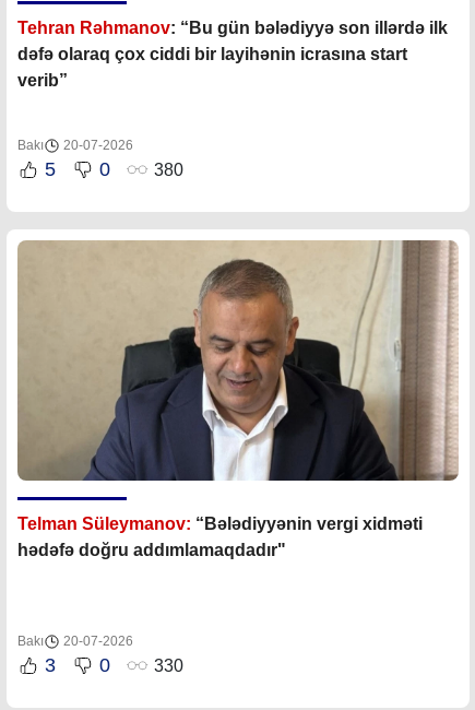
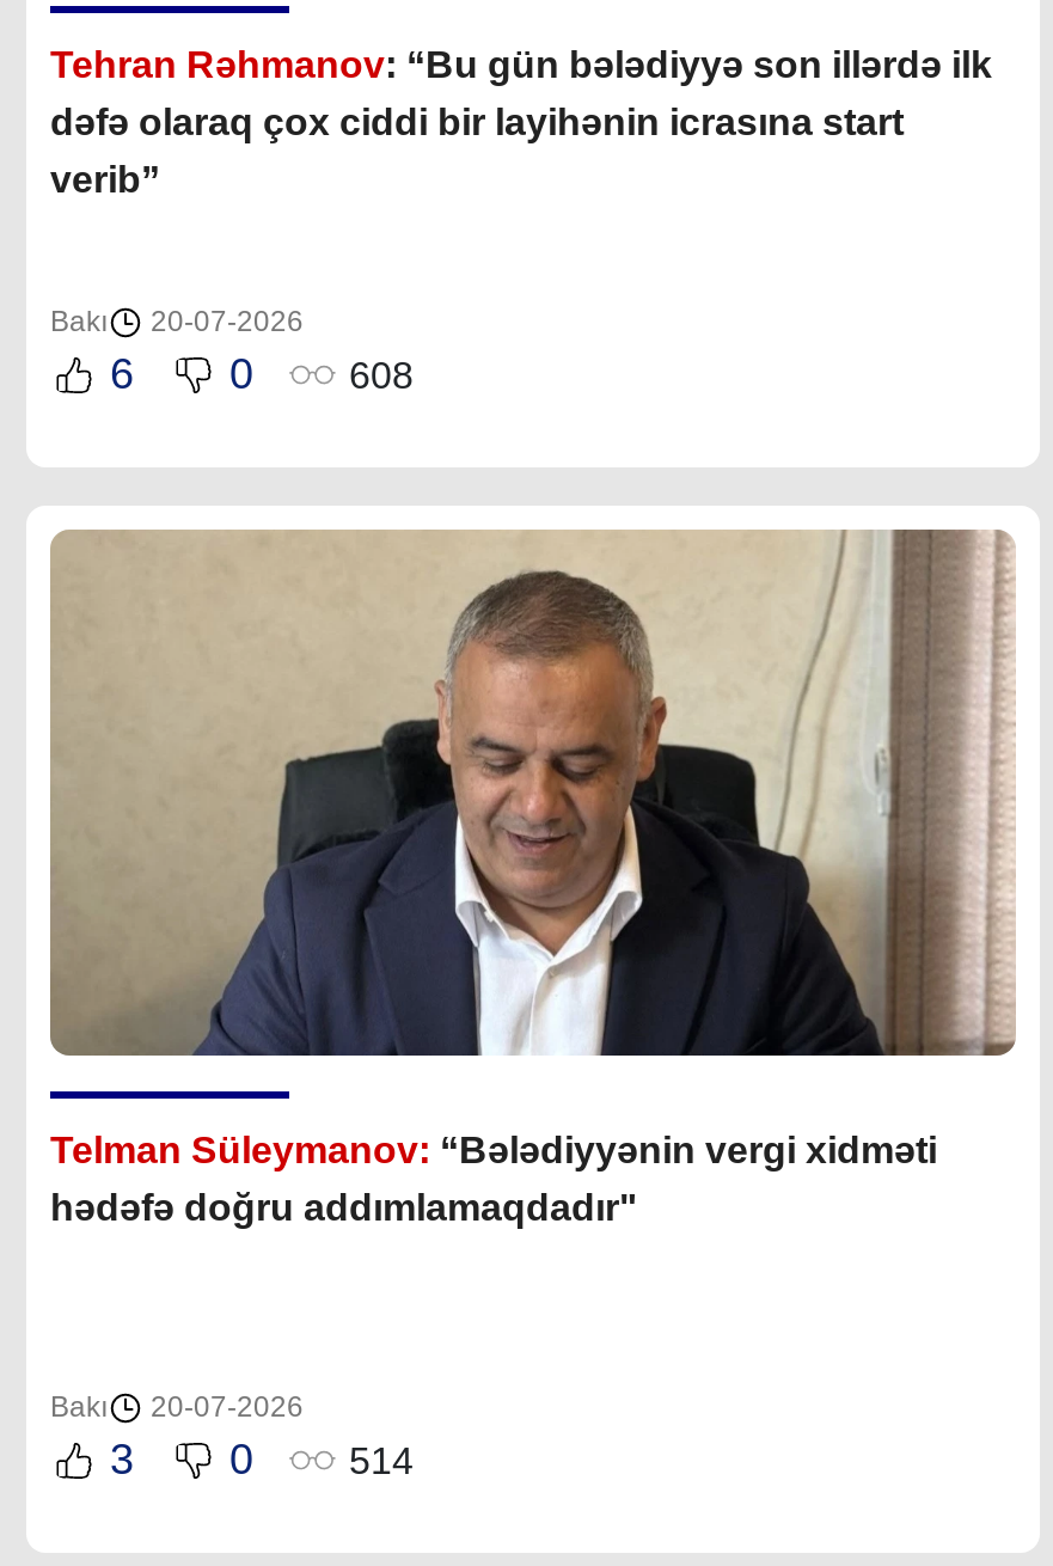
- 5 0
+ 6 0

- 380
+ 608

- 330
+ 514
